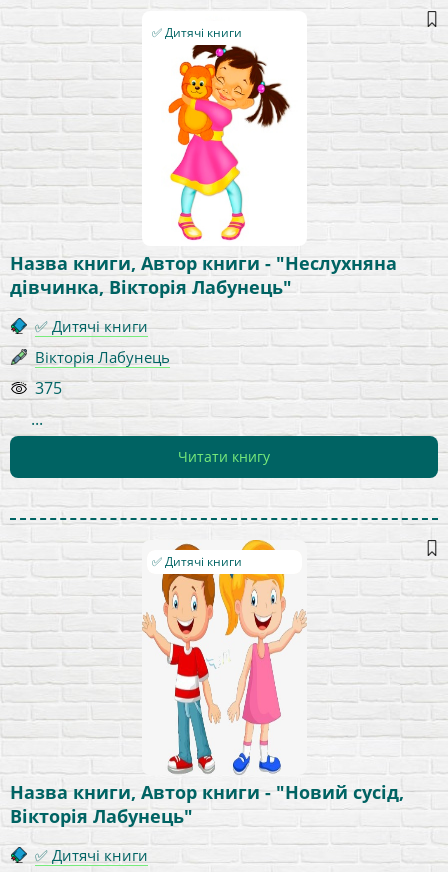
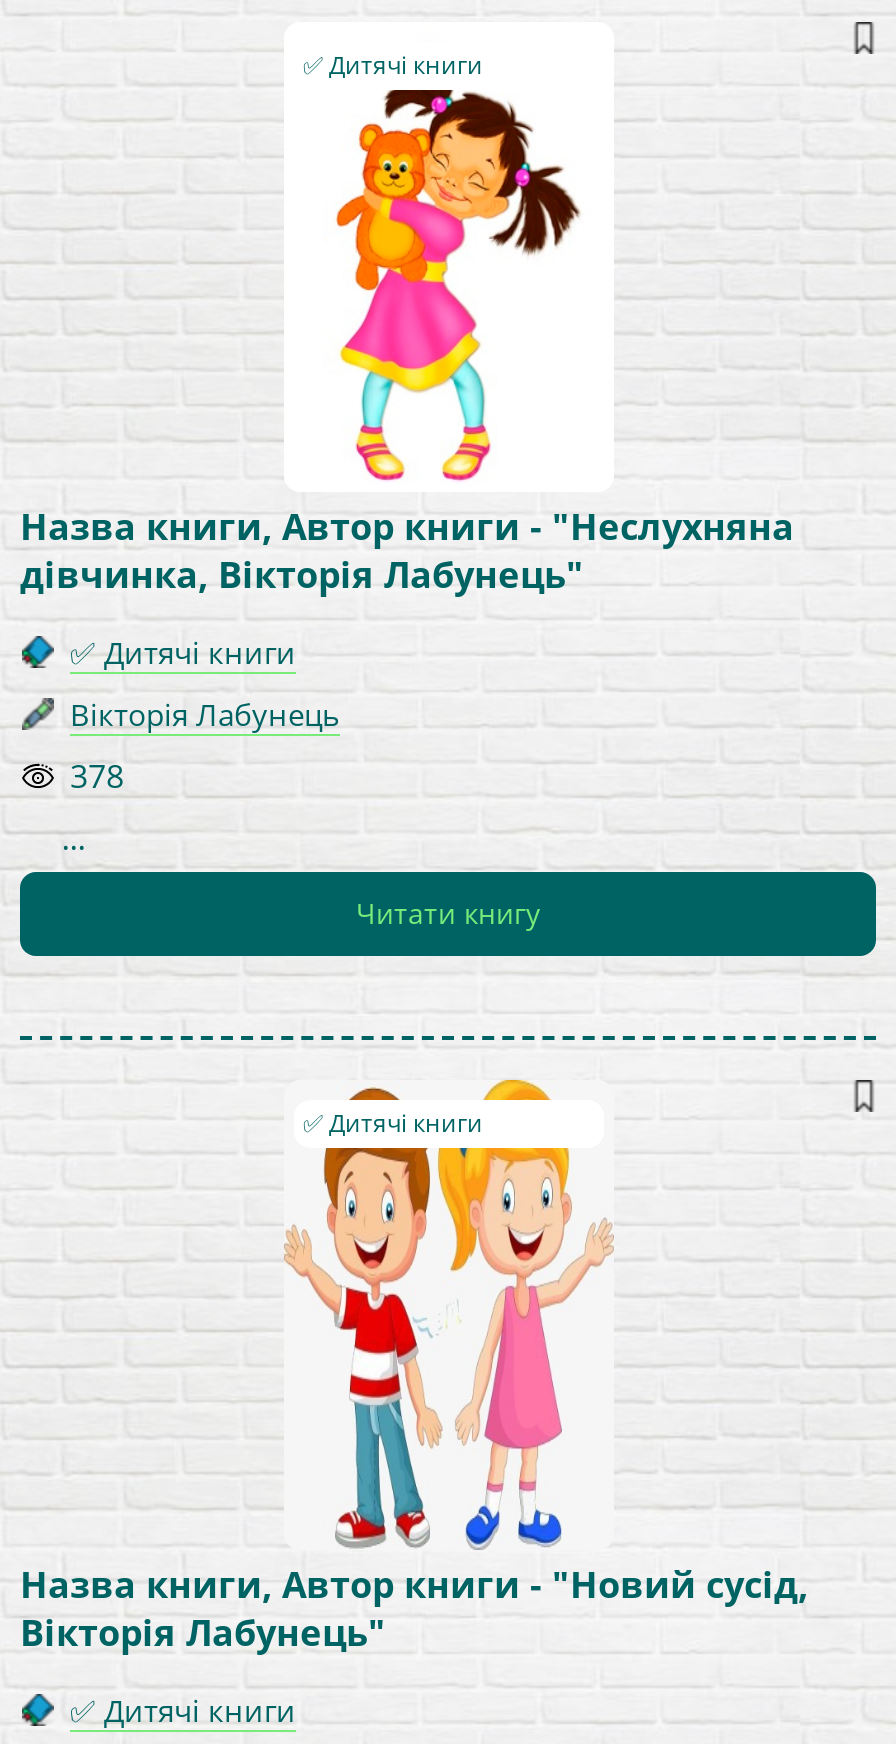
- 375
+ 378
